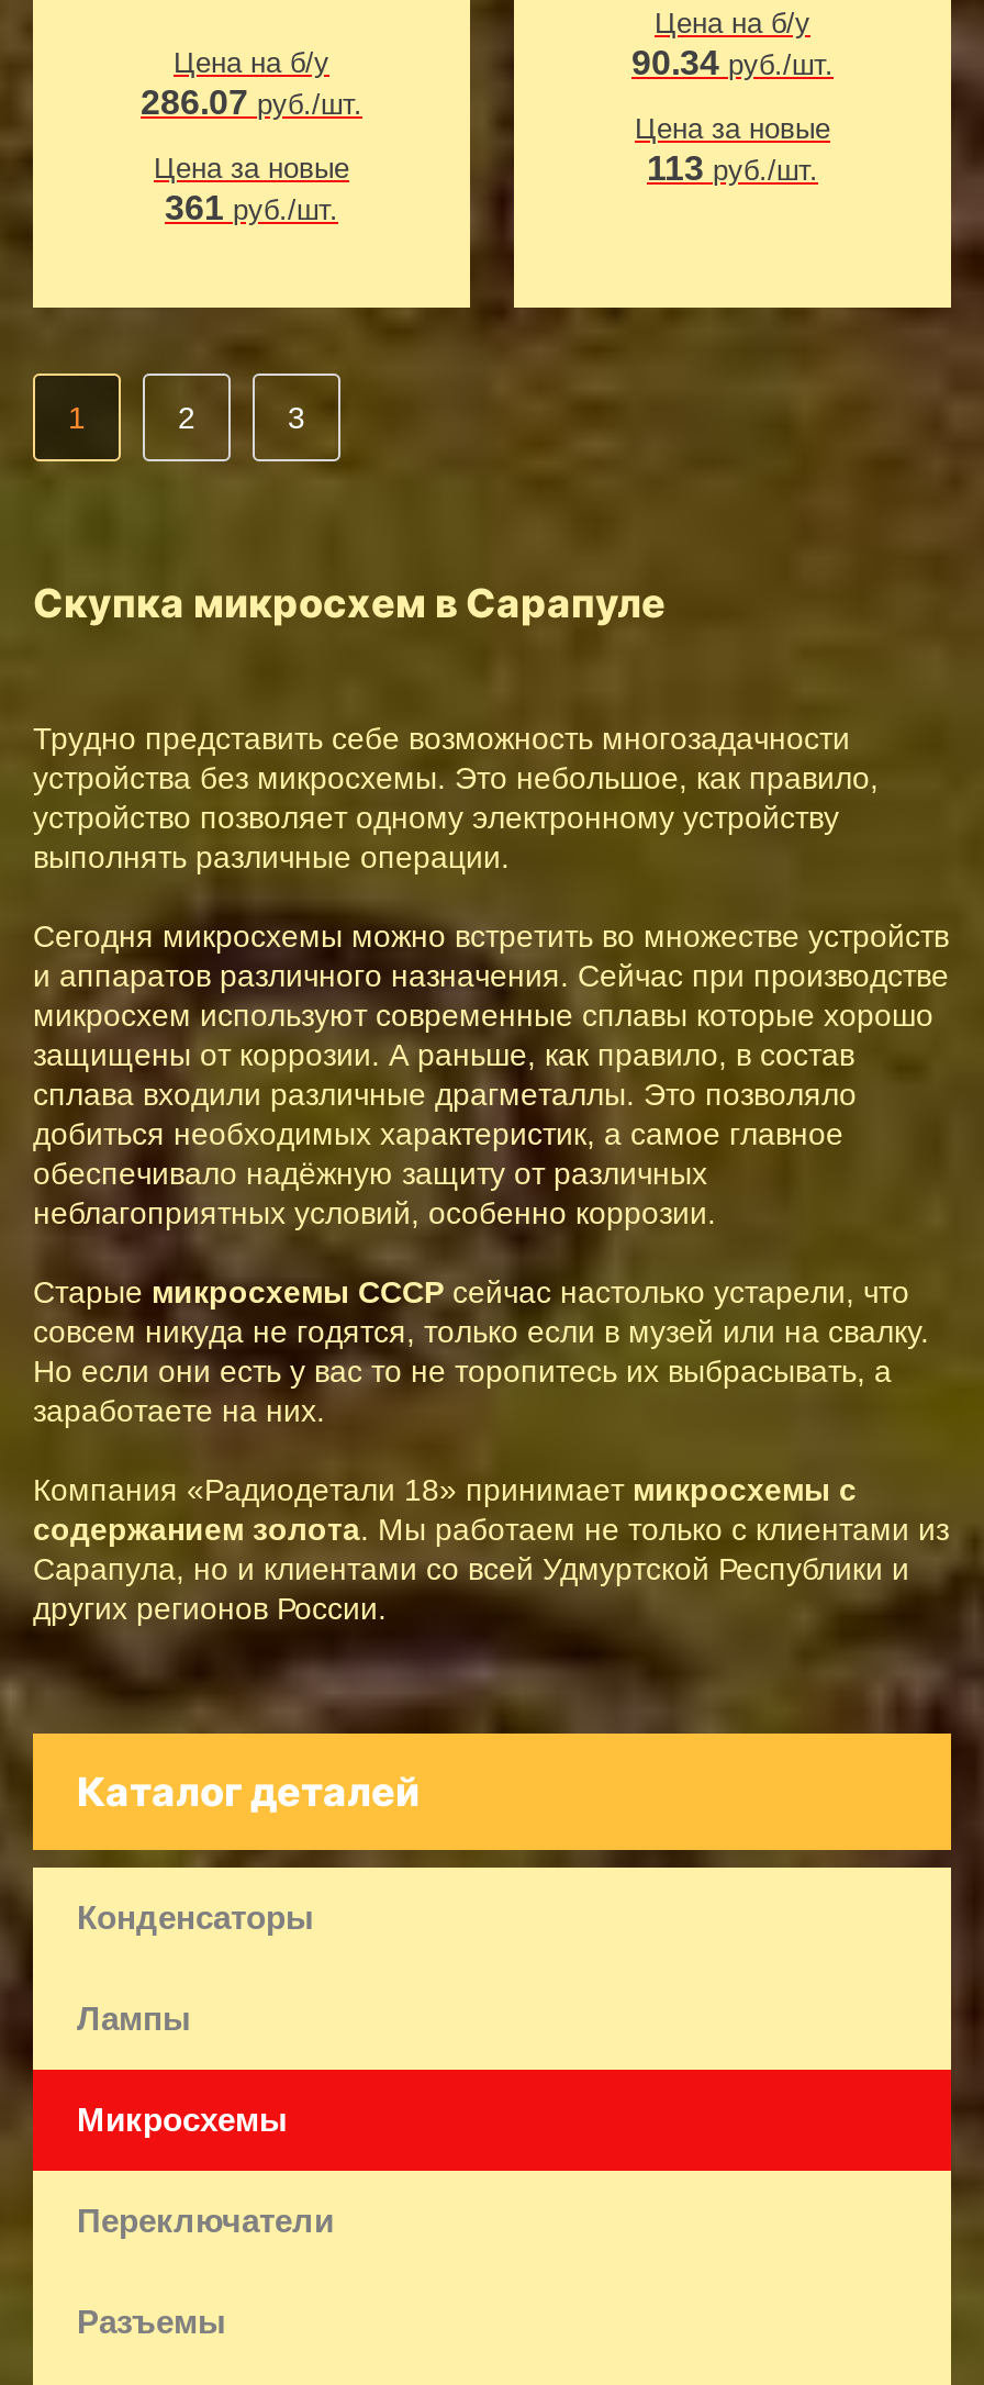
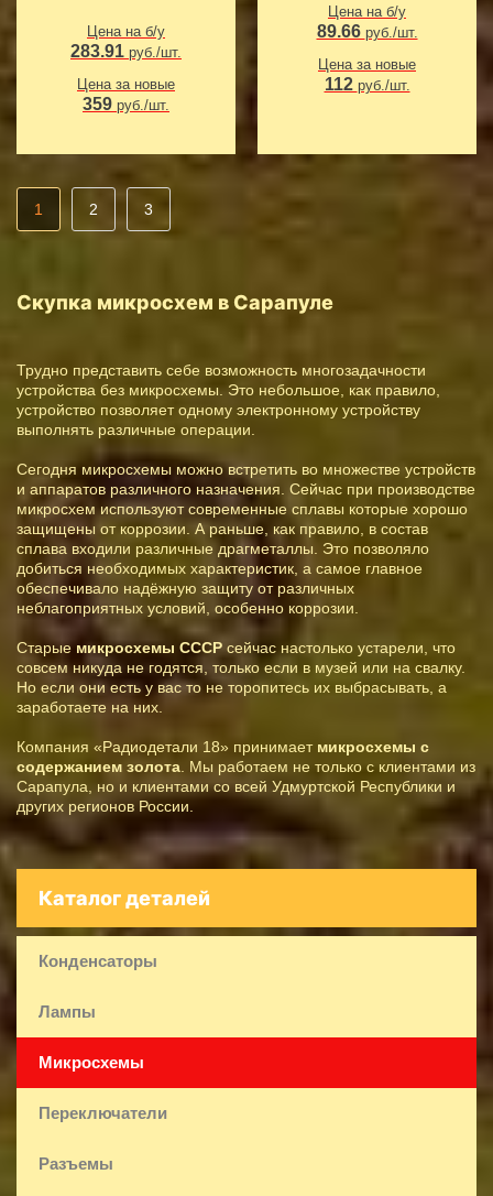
- 90.34 руб./шт.
+ 89.66 руб./шт.

- 286.07 руб./шт.
+ 283.91 руб./шт.

- 113 руб./шт.
+ 112 руб./шт.

- 361 руб./шт.
+ 359 руб./шт.
